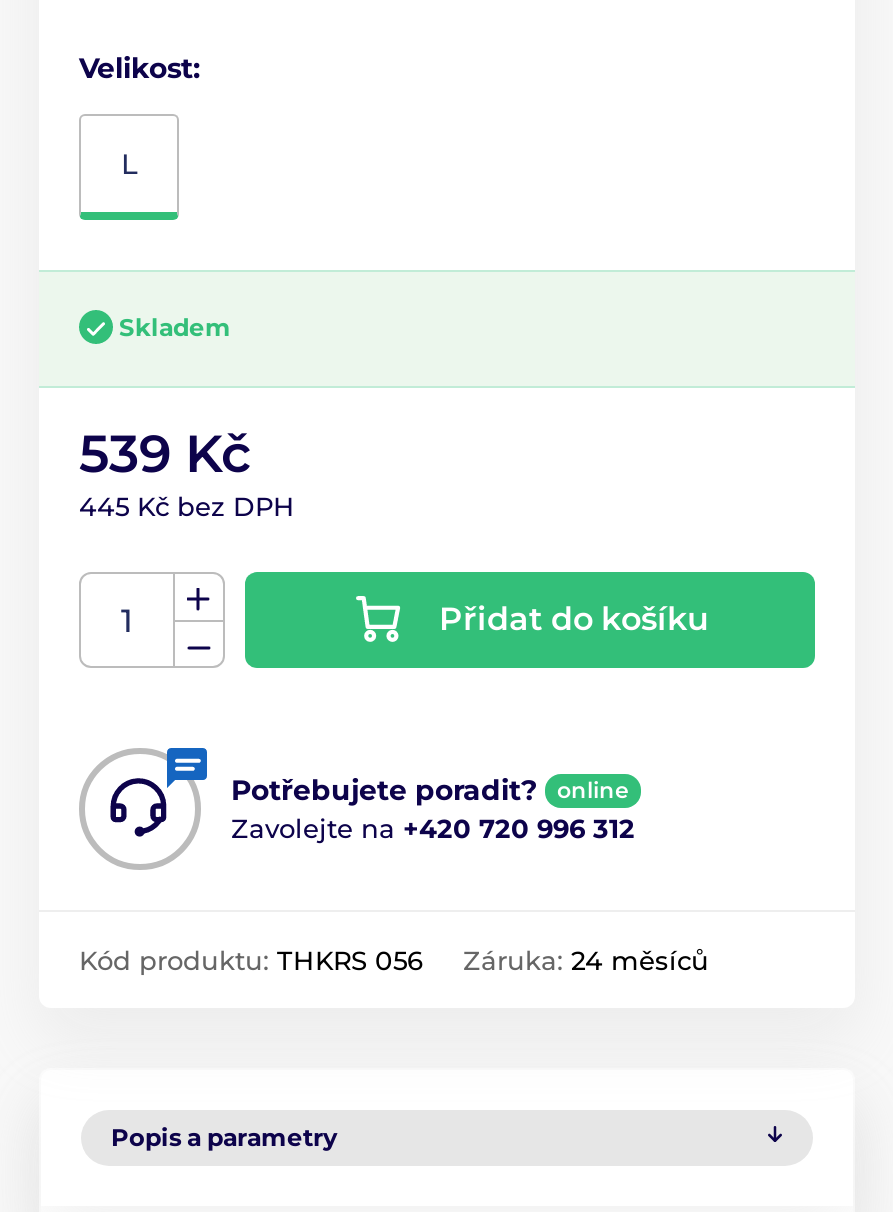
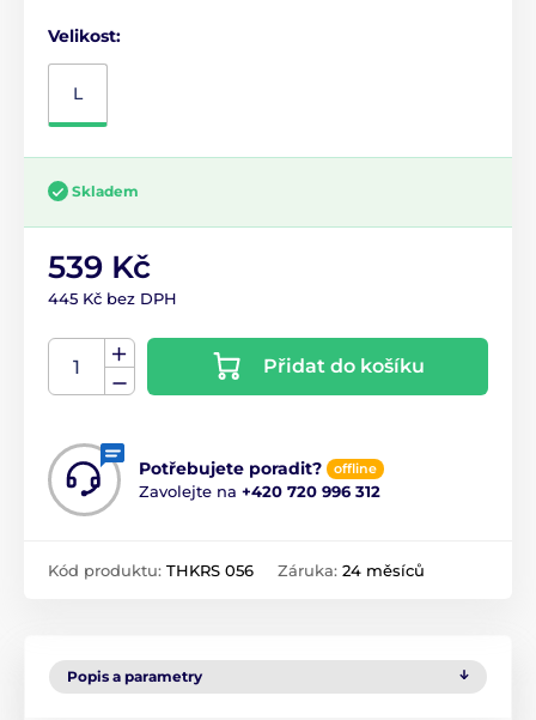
- online
+ offline
